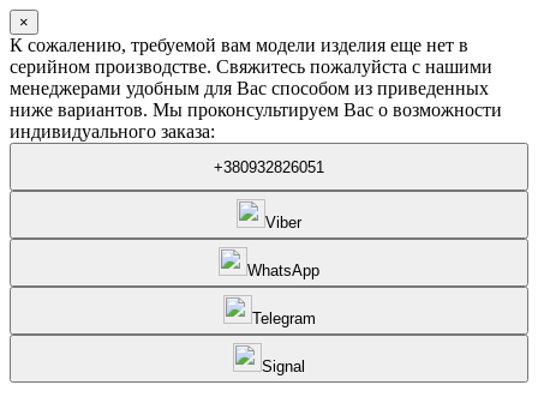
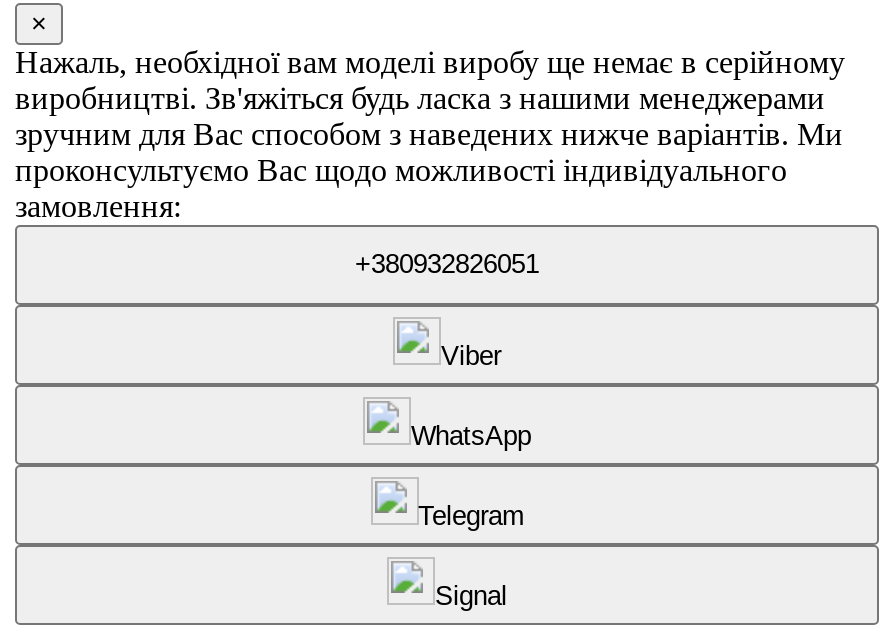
- К сожалению, требуемой вам модели изделия еще нет в
- серийном производстве. Свяжитесь пожалуйста с нашими
- менеджерами удобным для Вас способом из приведенных
- ниже вариантов. Мы проконсультируем Вас о возможности
- индивидуального заказа:
+ Нажаль, необхідної вам моделі виробу ще немає в серійному
+ виробництві. Зв'яжіться будь ласка з нашими менеджерами
+ зручним для Вас способом з наведених нижче варіантів. Ми
+ проконсультуємо Вас щодо можливості індивідуального
+ замовлення:
